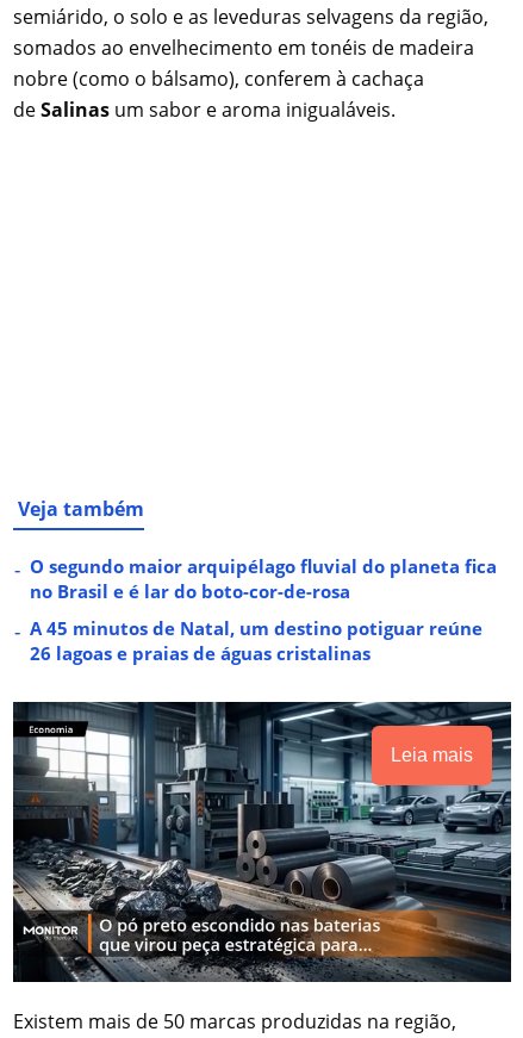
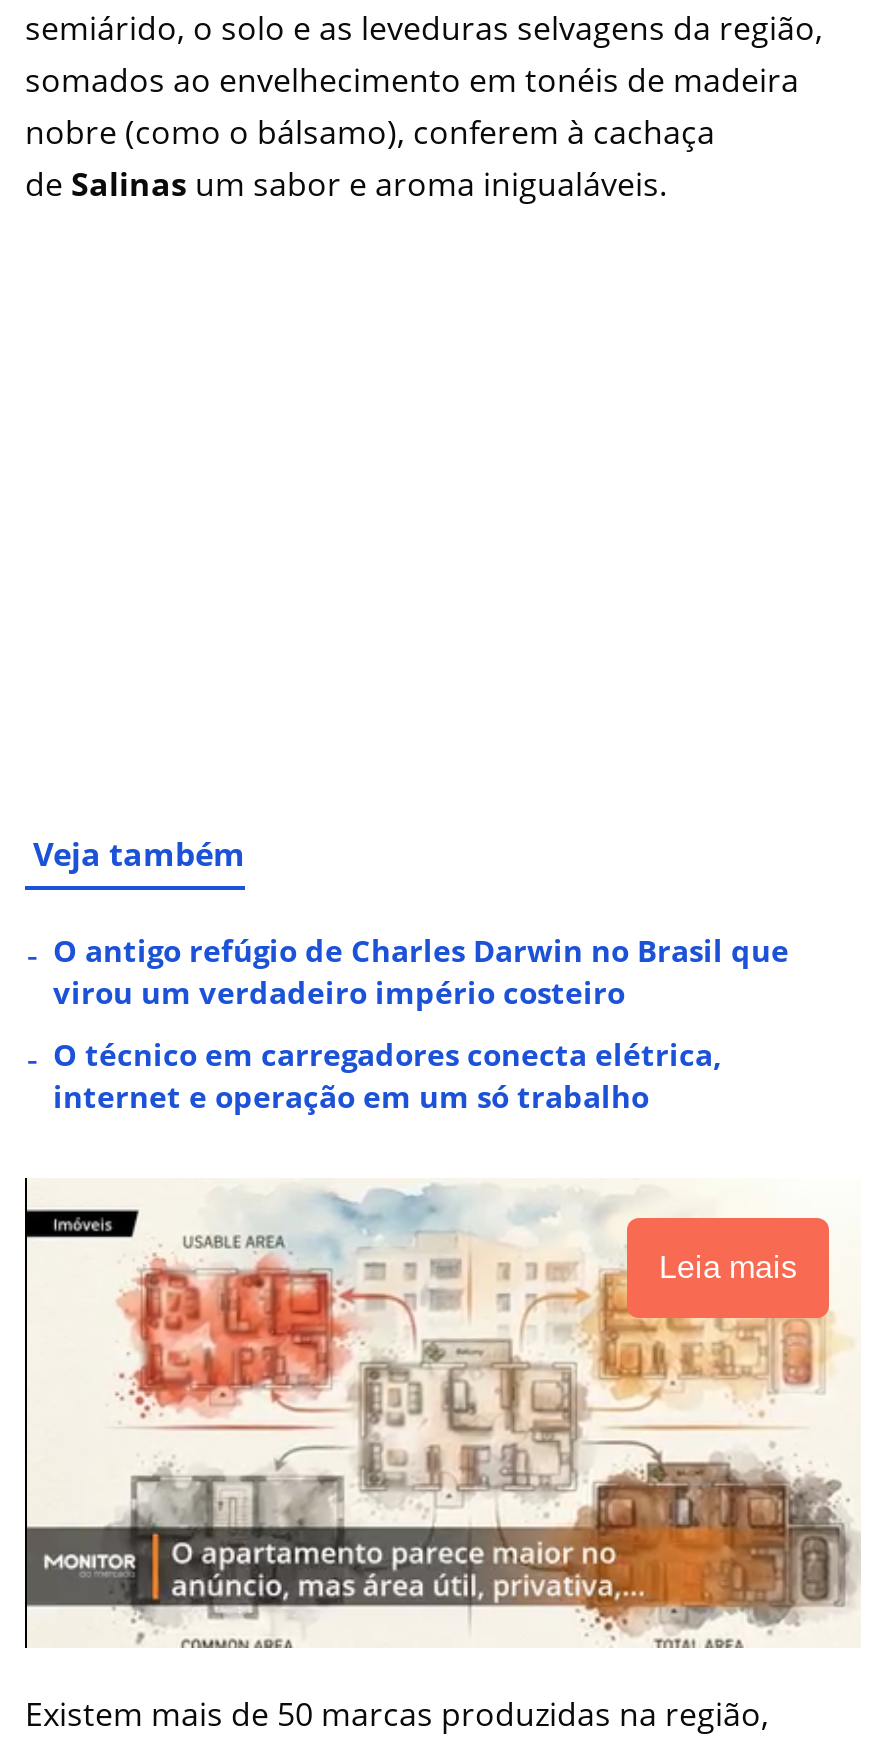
- O segundo maior arquipélago fluvial do planeta fica
- no Brasil e é lar do boto-cor-de-rosa
+ O antigo refúgio de Charles Darwin no Brasil que
+ virou um verdadeiro império costeiro

- A 45 minutos de Natal, um destino potiguar reúne
- 26 lagoas e praias de águas cristalinas
+ O técnico em carregadores conecta elétrica,
+ internet e operação em um só trabalho

- [image]
+ [image]
